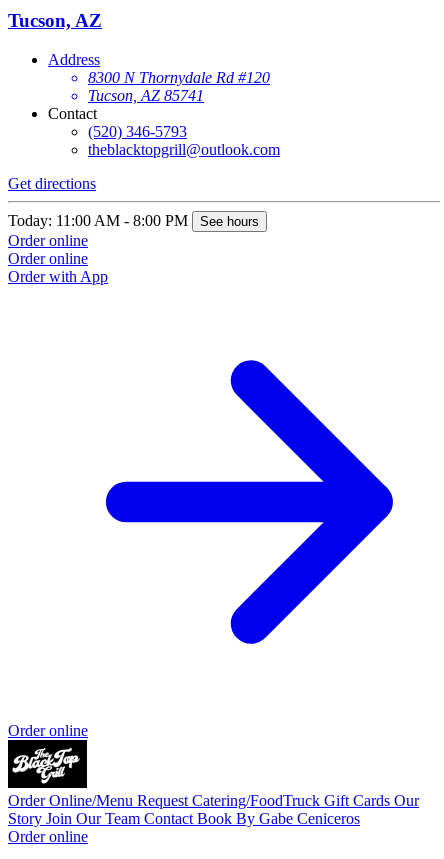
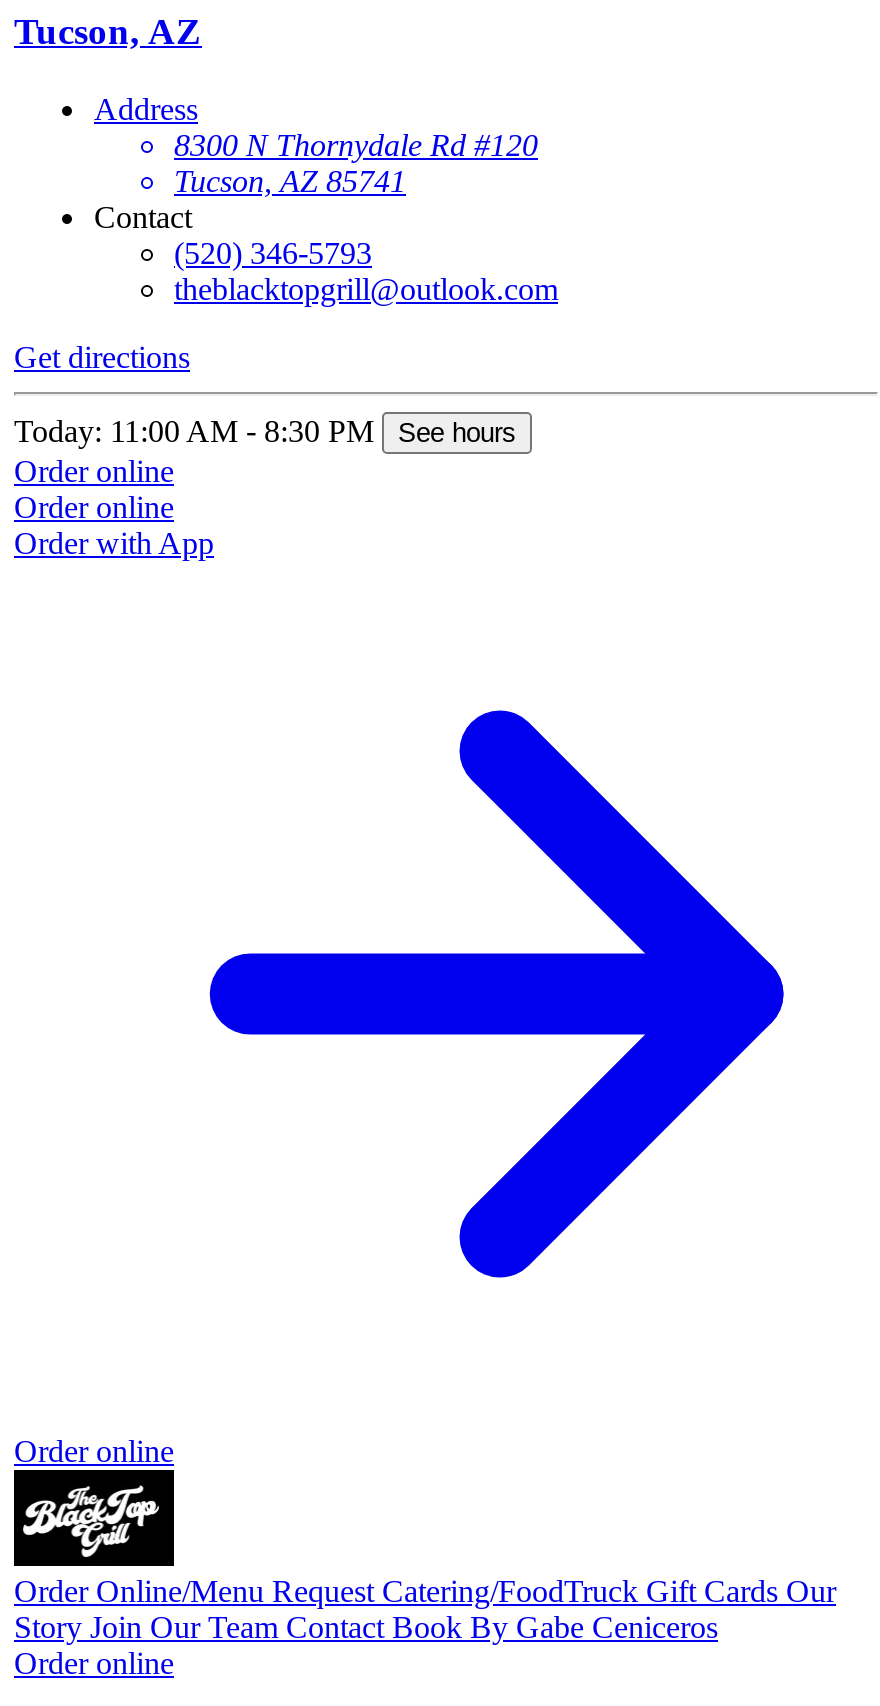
- Today: 11:00 AM - 8:00 PM See hours
+ Today: 11:00 AM - 8:30 PM See hours
